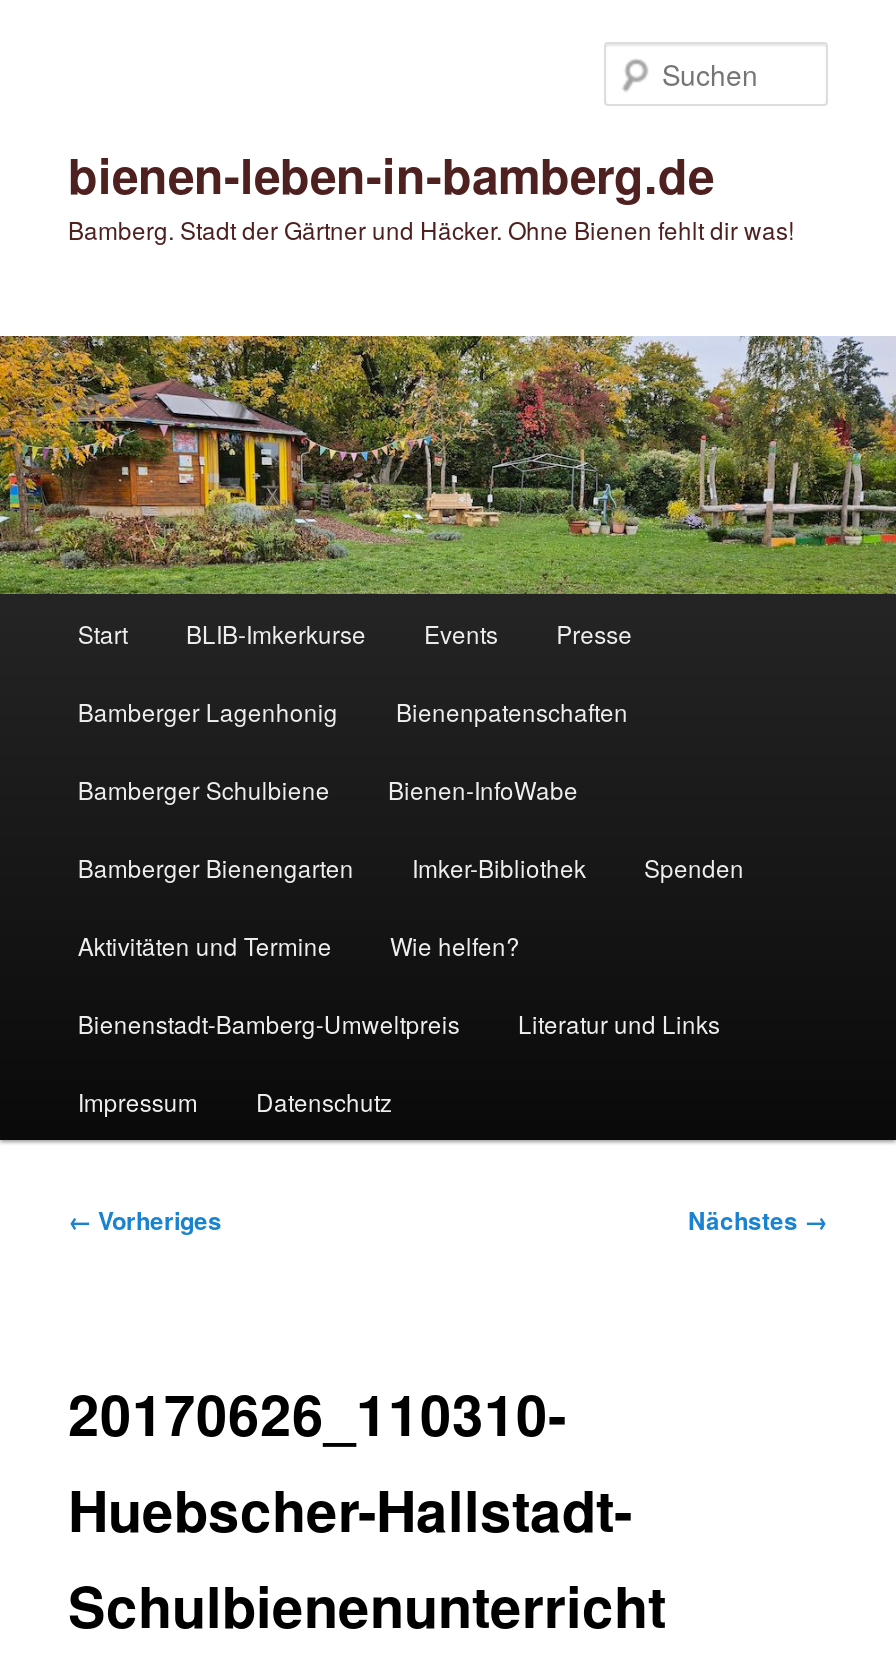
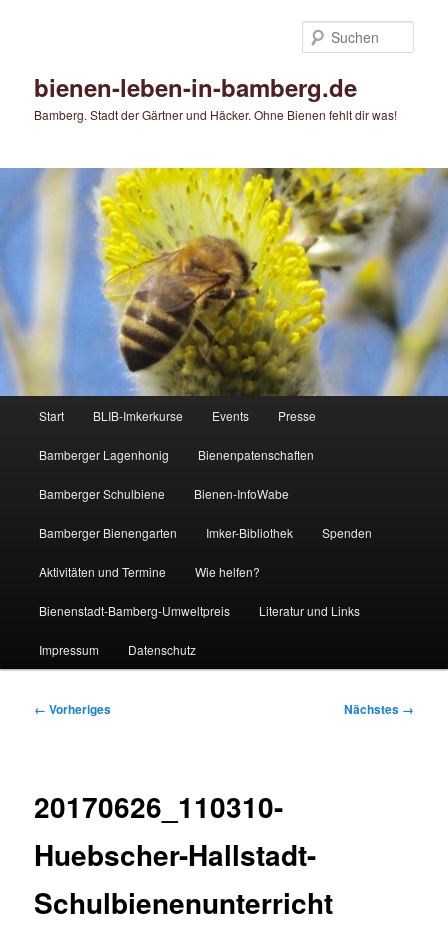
- [image]
+ [image]
